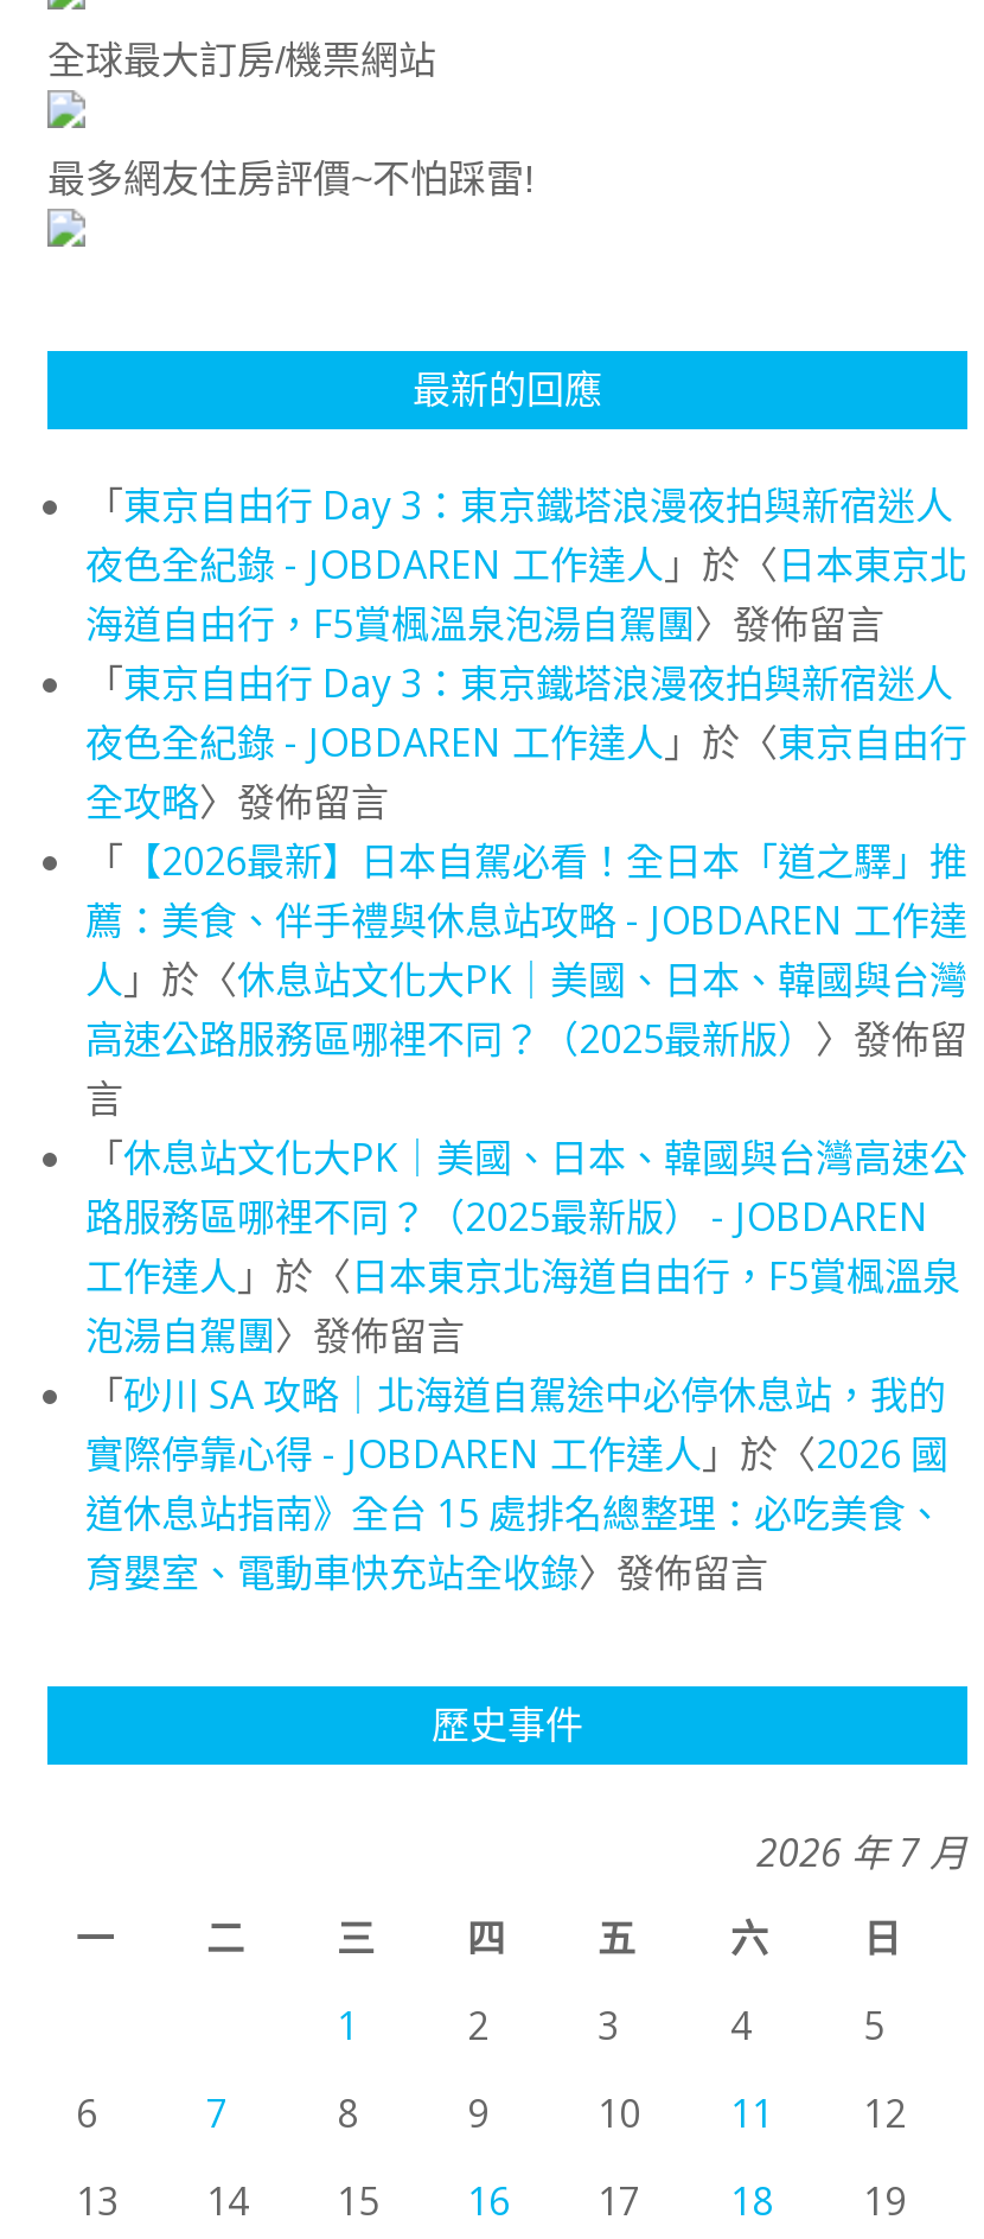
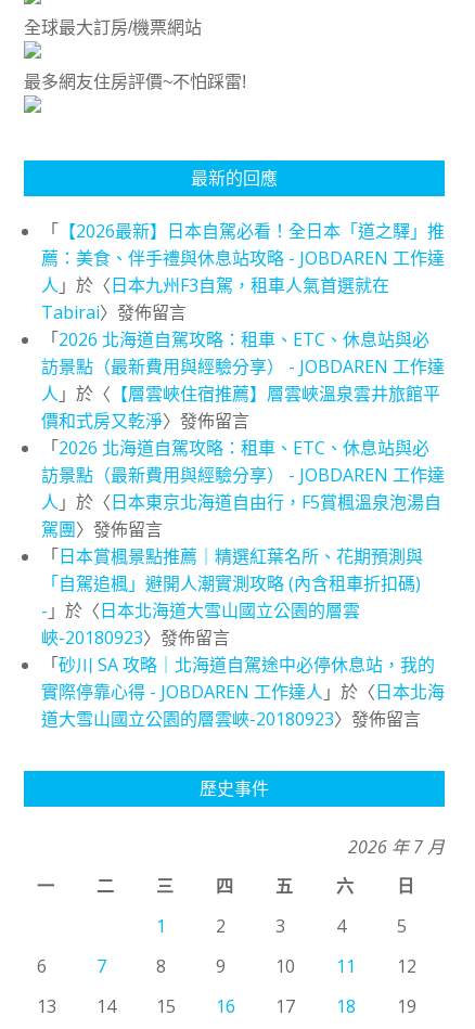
- 「東京自由行 Day 3：東京鐵塔浪漫夜拍與新宿迷人
- 夜色全紀錄 - JOBDAREN 工作達人」於〈日本東京北
- 海道自由行，F5賞楓溫泉泡湯自駕團〉發佈留言
- 「東京自由行 Day 3：東京鐵塔浪漫夜拍與新宿迷人
- 夜色全紀錄 - JOBDAREN 工作達人」於〈東京自由行
- 全攻略〉發佈留言

moved up: 「【2026最新】日本自駕必看！全日本「道之驛」推 | 薦：美食、伴手禮與休息站攻略 - JOBDAREN 工作達

- 人」於〈休息站文化大PK｜美國、日本、韓國與台灣
- 高速公路服務區哪裡不同？（2025最新版）〉發佈留
- 言
- 「休息站文化大PK｜美國、日本、韓國與台灣高速公
- 路服務區哪裡不同？（2025最新版） - JOBDAREN
- 工作達人」於〈日本東京北海道自由行，F5賞楓溫泉
- 泡湯自駕團〉發佈留言
+ 人」於〈日本九州F3自駕，租車人氣首選就在
+ Tabirai〉發佈留言
+ 「2026 北海道自駕攻略：租車、ETC、休息站與必
+ 訪景點（最新費用與經驗分享） - JOBDAREN 工作達
+ 人」於〈【層雲峽住宿推薦】層雲峽溫泉雲井旅館平
+ 價和式房又乾淨〉發佈留言
+ 「2026 北海道自駕攻略：租車、ETC、休息站與必
+ 訪景點（最新費用與經驗分享） - JOBDAREN 工作達
+ 人」於〈日本東京北海道自由行，F5賞楓溫泉泡湯自
+ 駕團〉發佈留言
+ 「日本賞楓景點推薦｜精選紅葉名所、花期預測與
+ 「自駕追楓」避開人潮實測攻略 (內含租車折扣碼)
+ -」於〈日本北海道大雪山國立公園的層雲
+ 峽-20180923〉發佈留言

moved down: 「砂川 SA 攻略｜北海道自駕途中必停休息站，我的

- 實際停靠心得 - JOBDAREN 工作達人」於〈2026 國
- 道休息站指南》全台 15 處排名總整理：必吃美食、
- 育嬰室、電動車快充站全收錄〉發佈留言
+ 實際停靠心得 - JOBDAREN 工作達人」於〈日本北海
+ 道大雪山國立公園的層雲峽-20180923〉發佈留言
